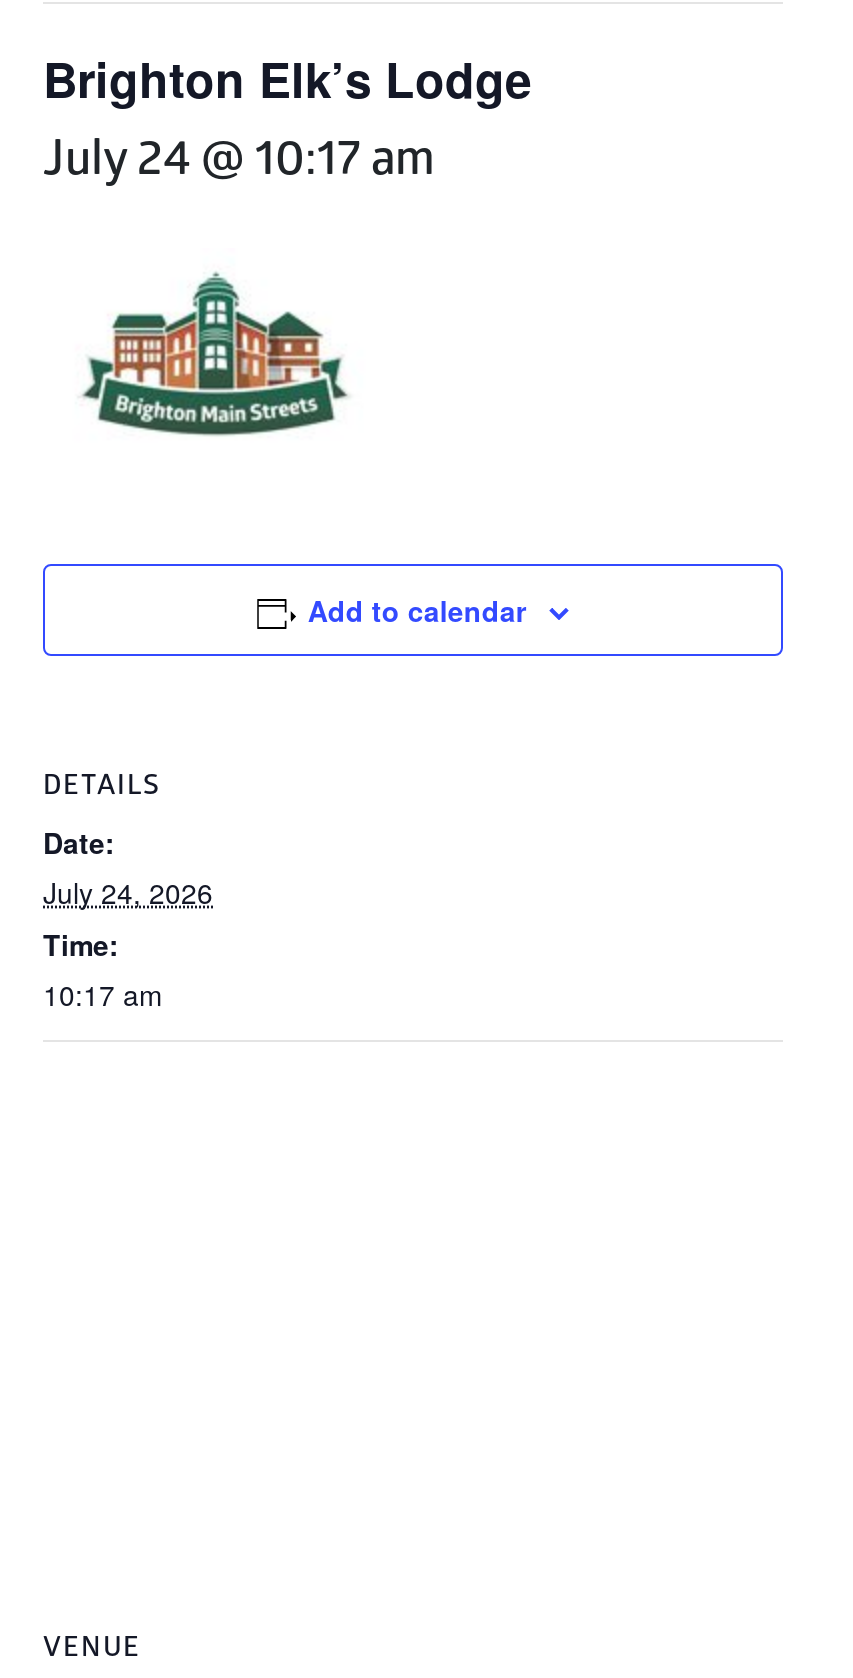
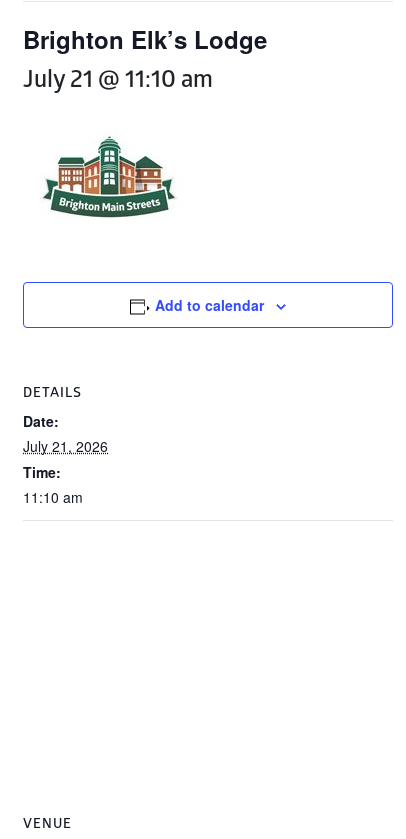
- July 24 @ 10:17 am
+ July 21 @ 11:10 am

- July 24, 2026
+ July 21, 2026

- 10:17 am
+ 11:10 am
